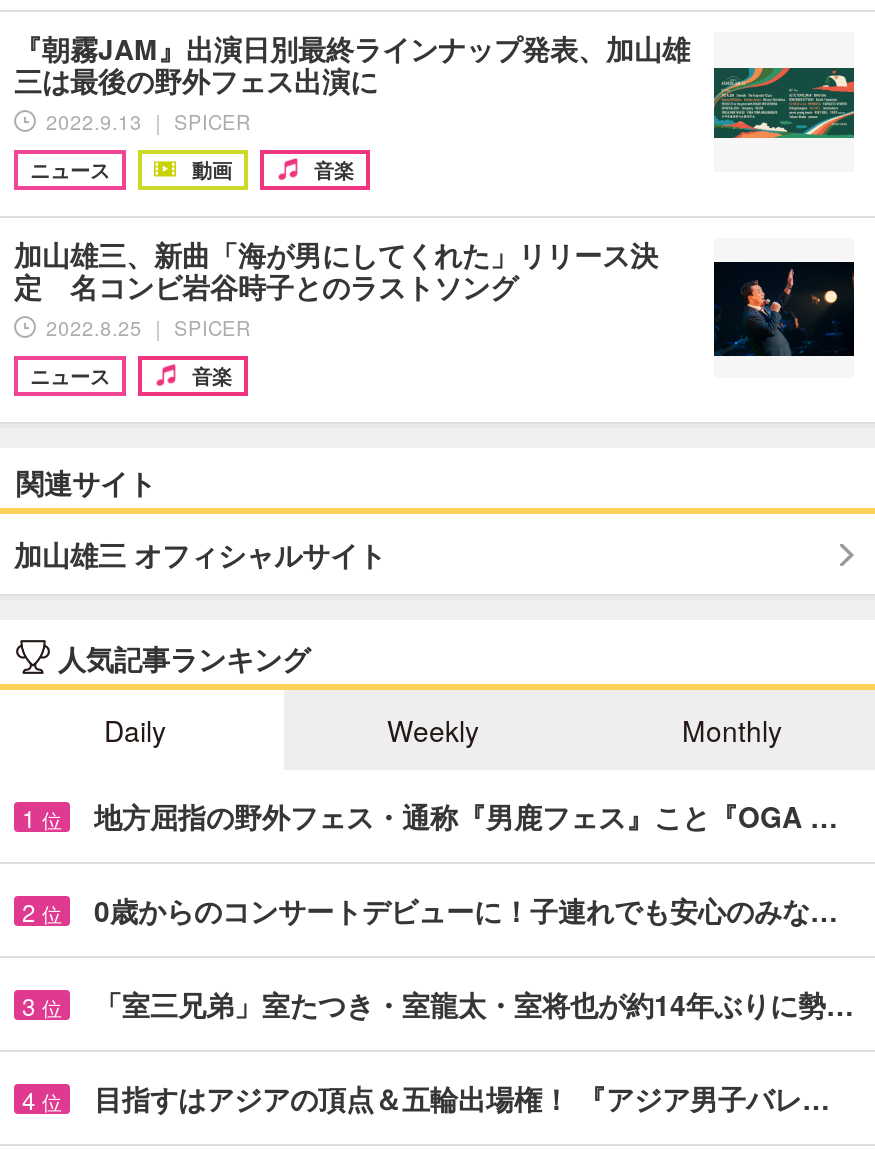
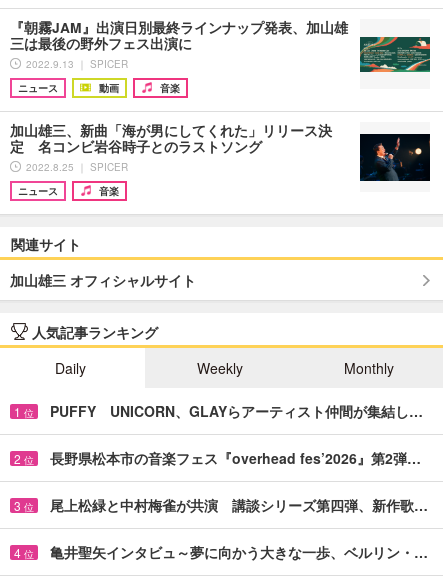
- 地方屈指の野外フェス・通称『男鹿フェス』こと『OGA …
+ PUFFY UNICORN、GLAYらアーティスト仲間が集結し…

- 0歳からのコンサートデビューに！子連れでも安心のみな…
+ 長野県松本市の音楽フェス『overhead fes’2026』第2弾…

- 「室三兄弟」室たつき・室龍太・室将也が約14年ぶりに勢…
+ 尾上松緑と中村梅雀が共演 講談シリーズ第四弾、新作歌…

- 目指すはアジアの頂点＆五輪出場権！ 『アジア男子バレ…
+ 亀井聖矢インタビュ～夢に向かう大きな一歩、ベルリン・…
